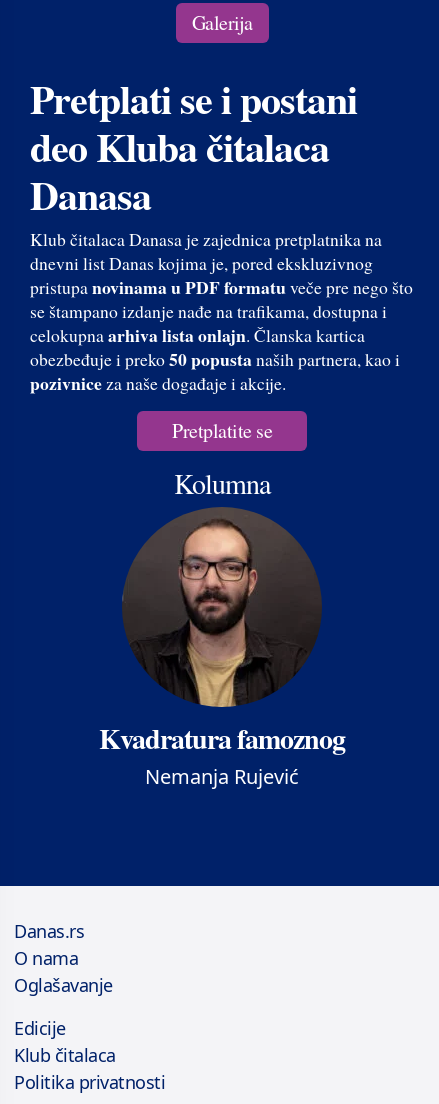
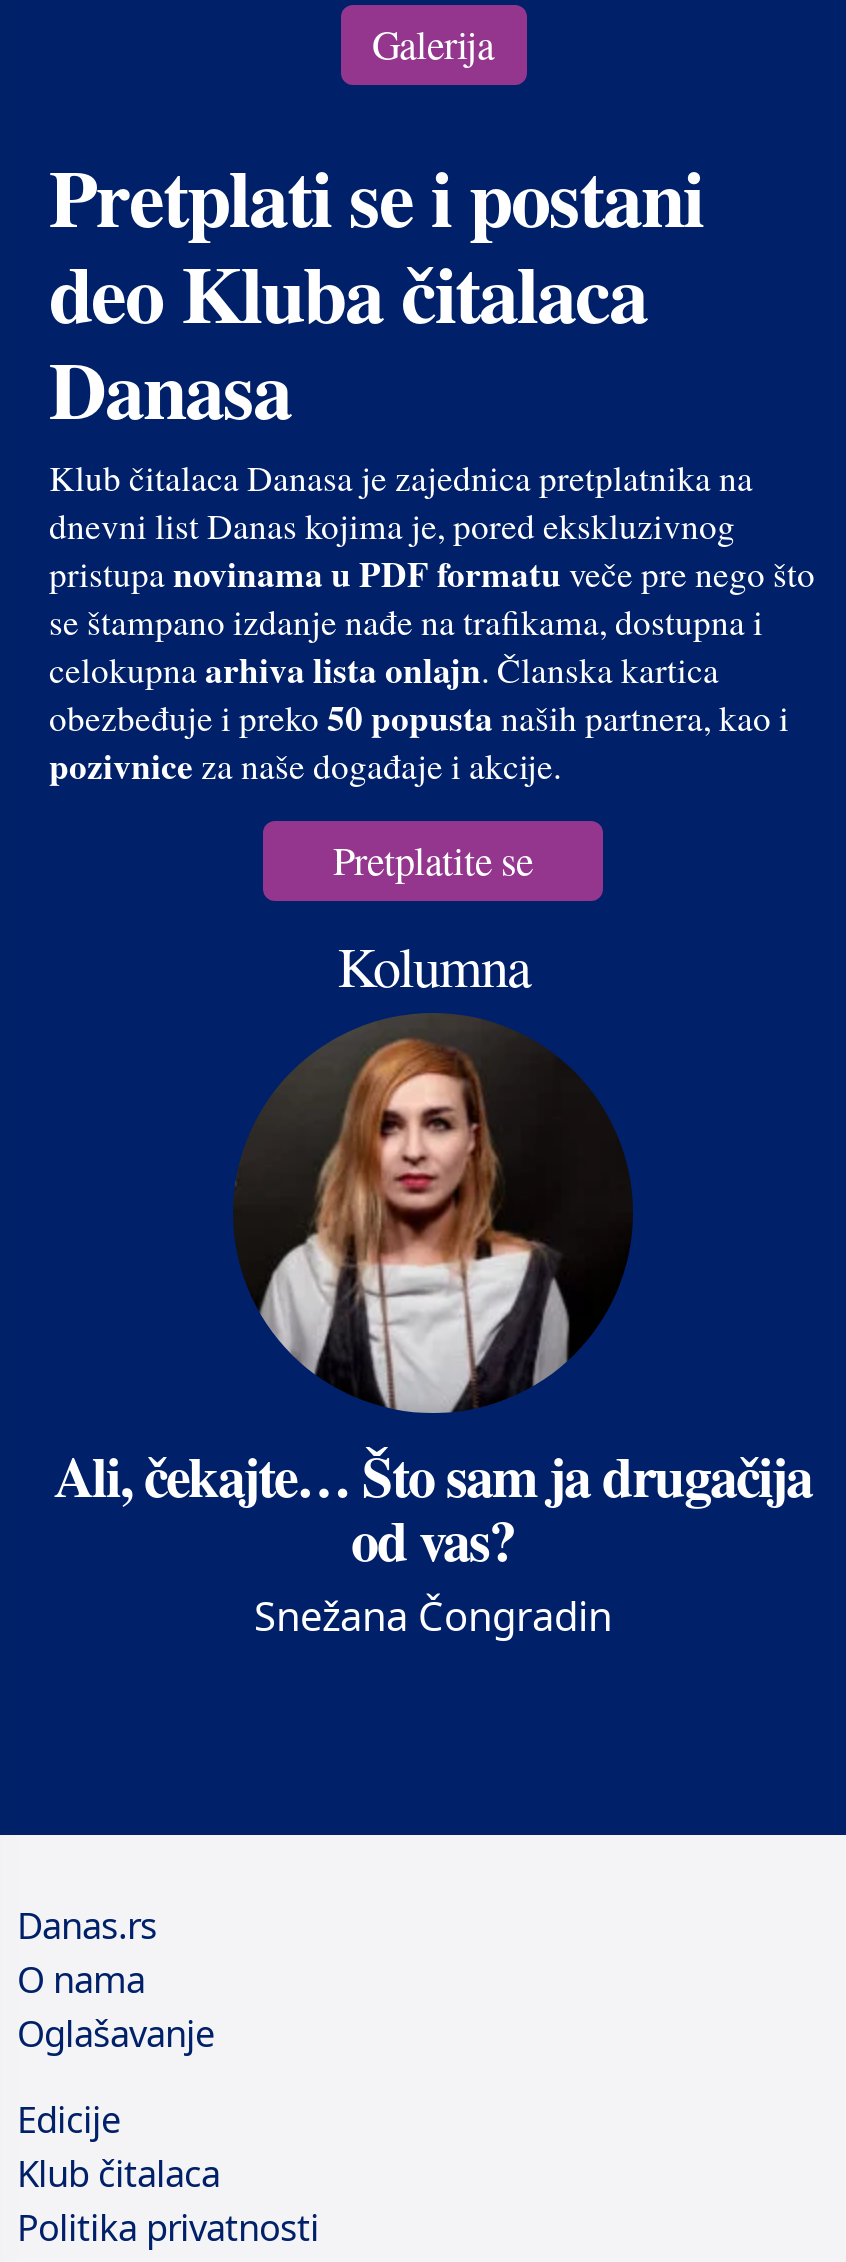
- [image]
- Kvadratura famoznog
- Nemanja Rujević
+ [image]
+ Ali, čekajte… Što sam ja drugačija
+ od vas?
+ Snežana Čongradin
